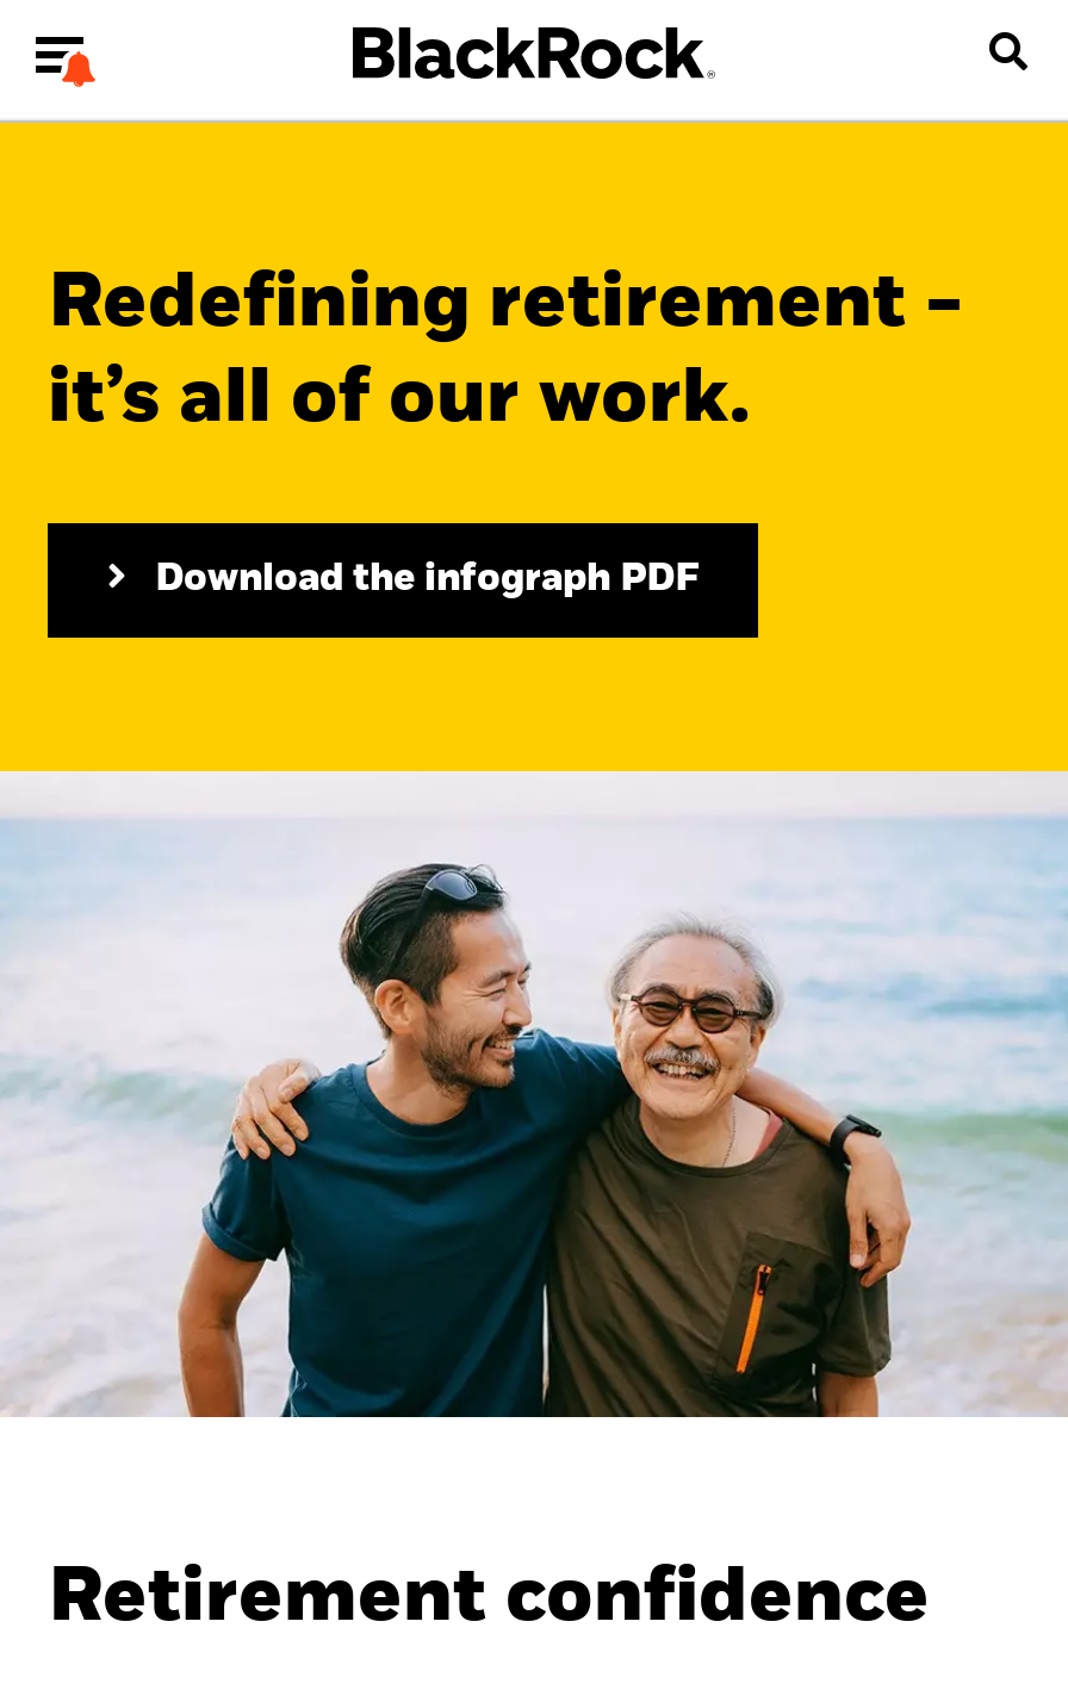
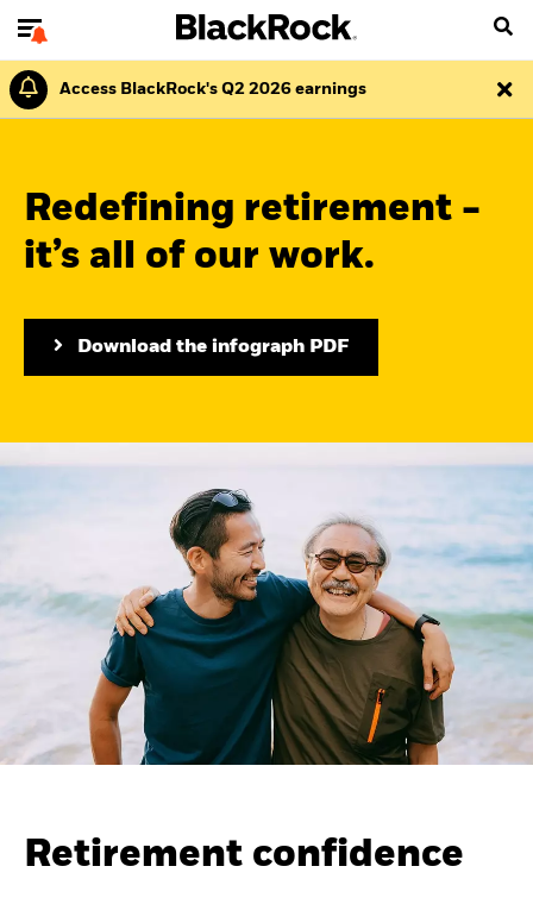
+ Access BlackRock's Q2 2026 earnings
